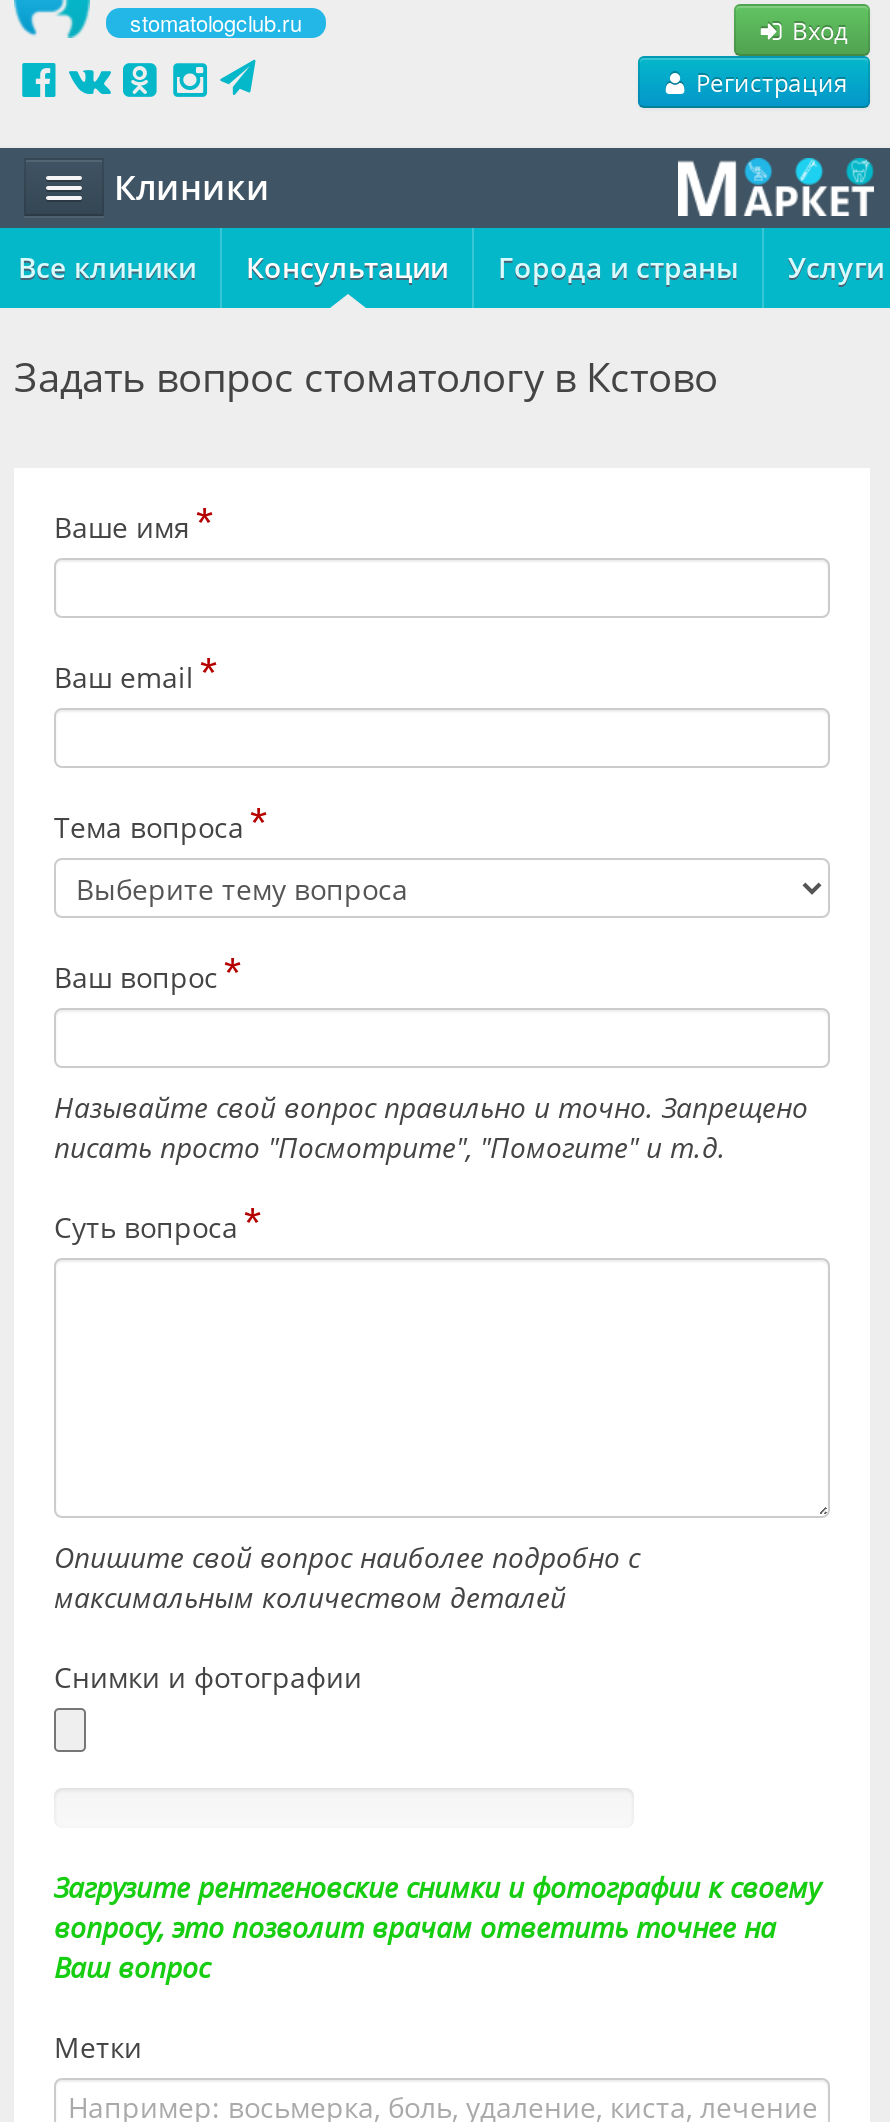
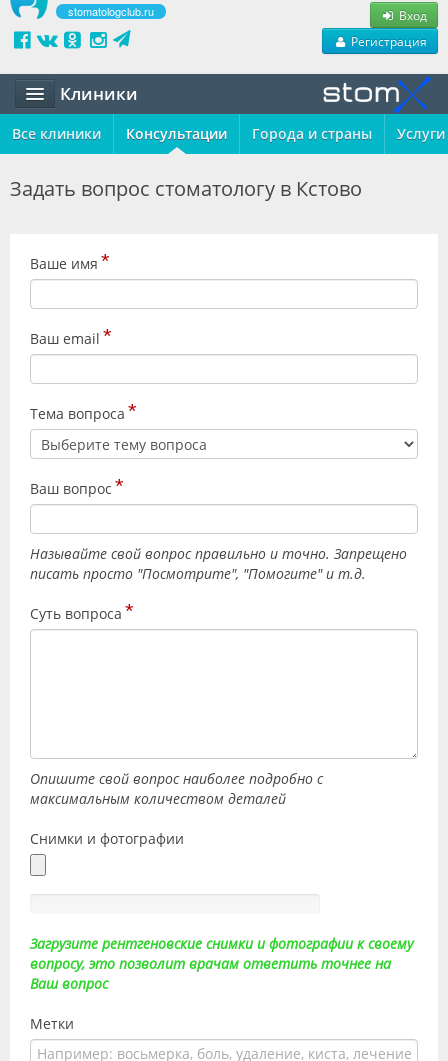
- [image]
+ [image]
